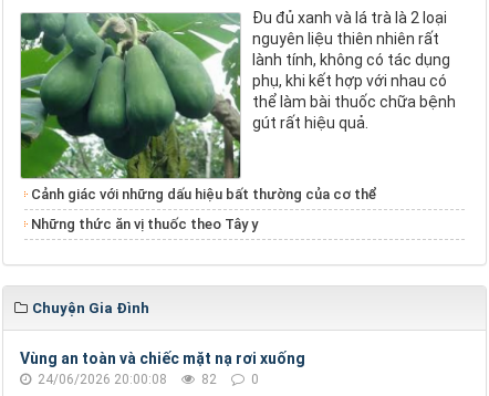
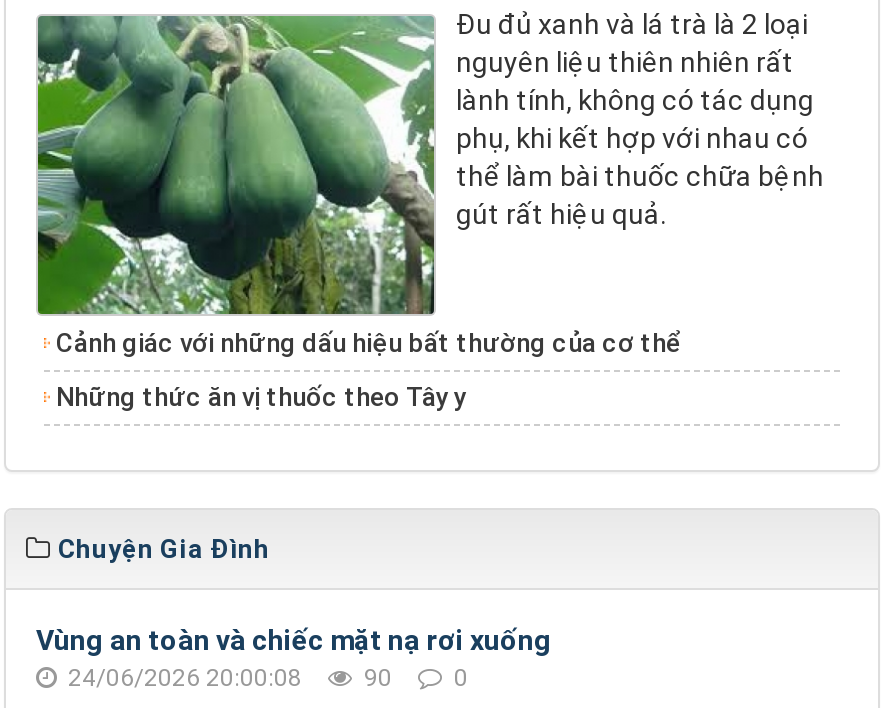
- 24/06/2026 20:00:08 82 0
+ 24/06/2026 20:00:08 90 0
